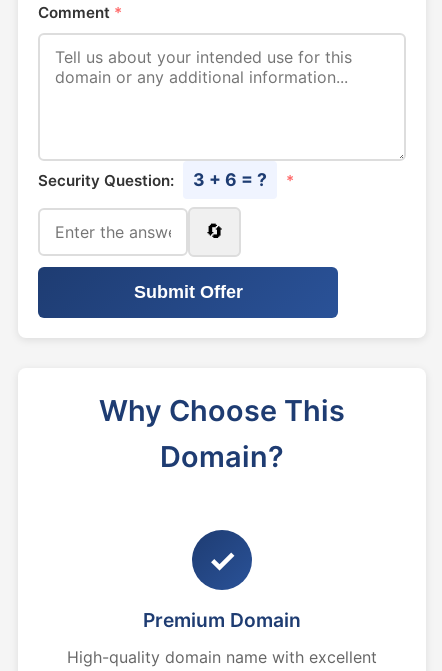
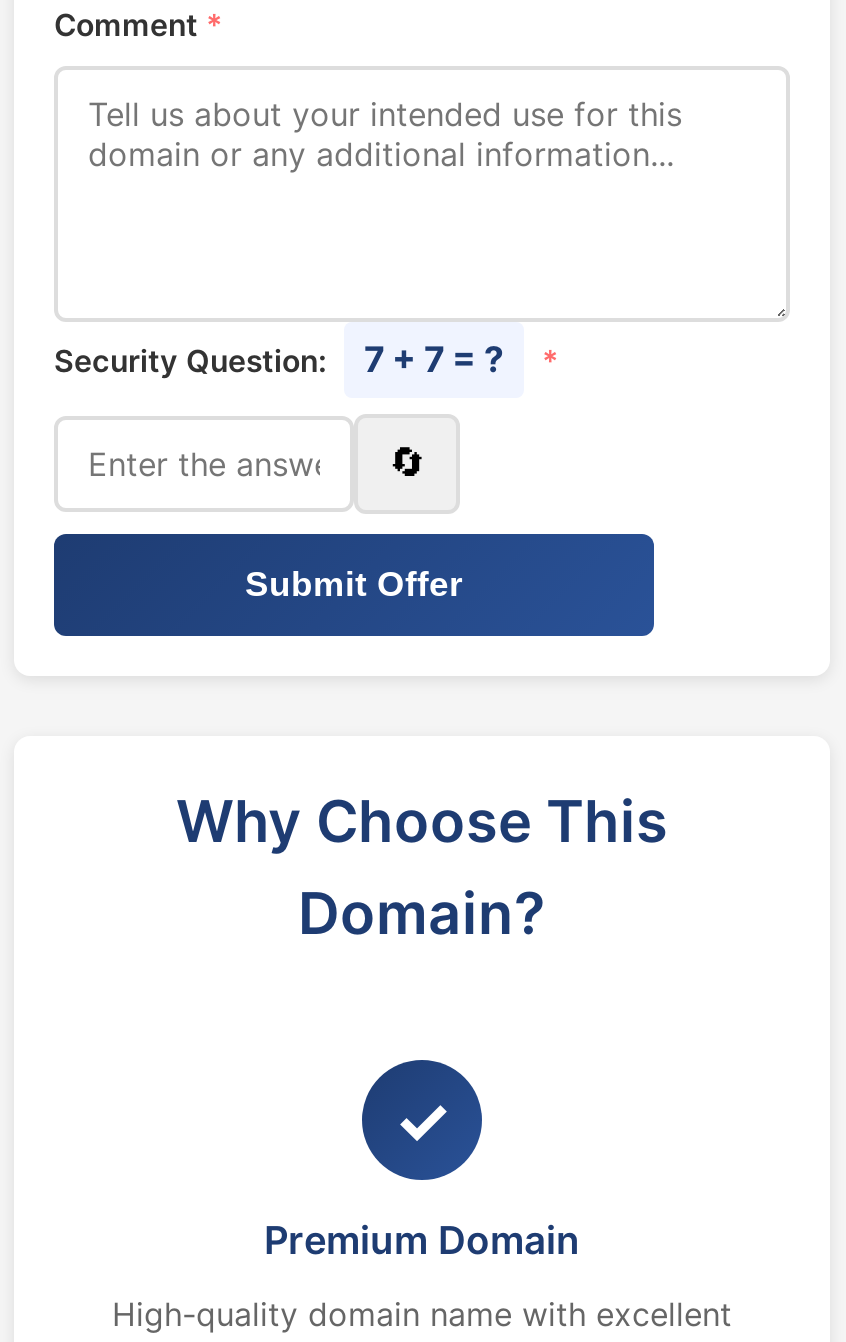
- 3 + 6 = ?
+ 7 + 7 = ?
